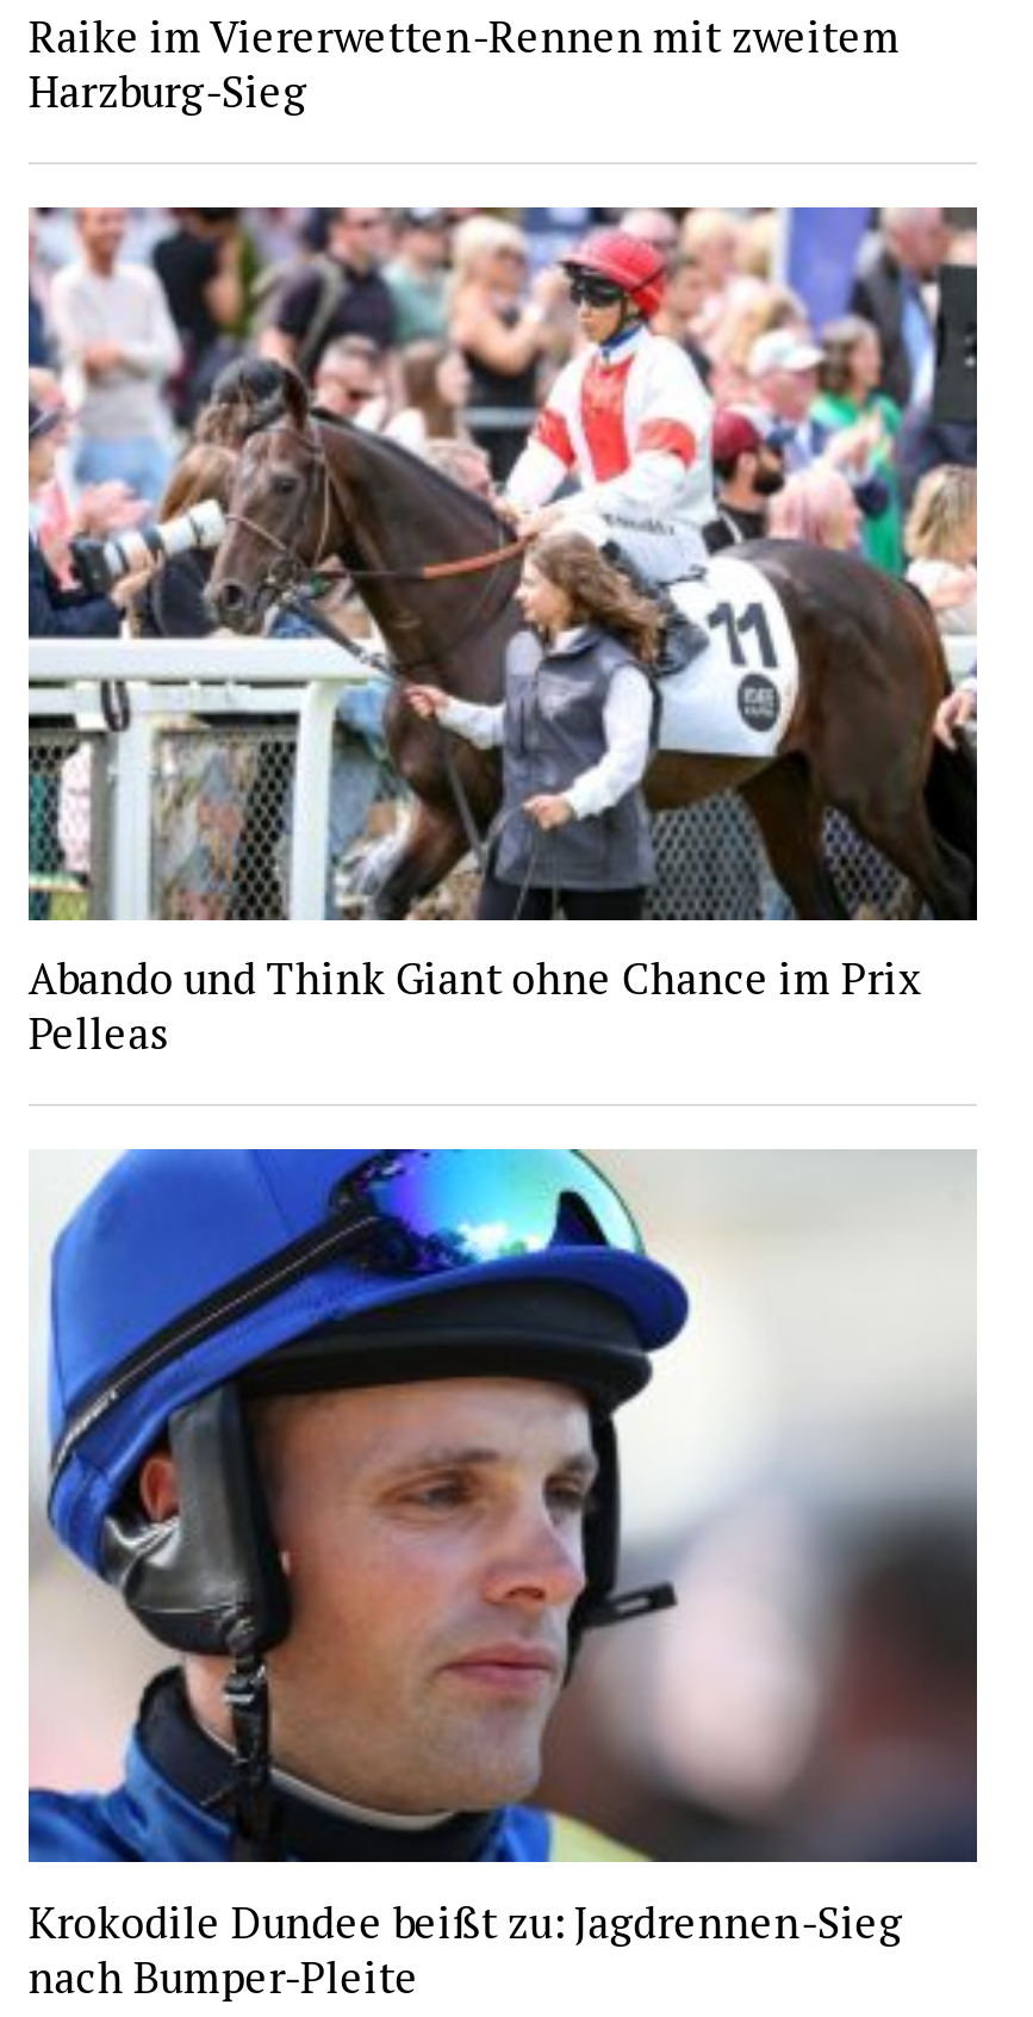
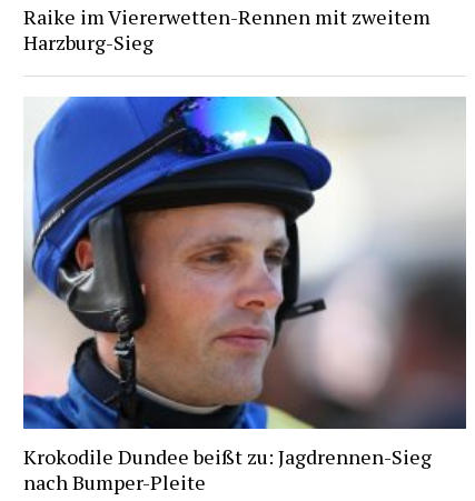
- [image]
- Abando und Think Giant ohne Chance im Prix
- Pelleas
